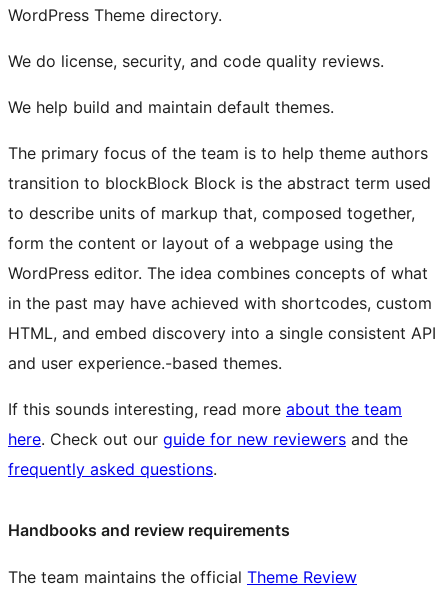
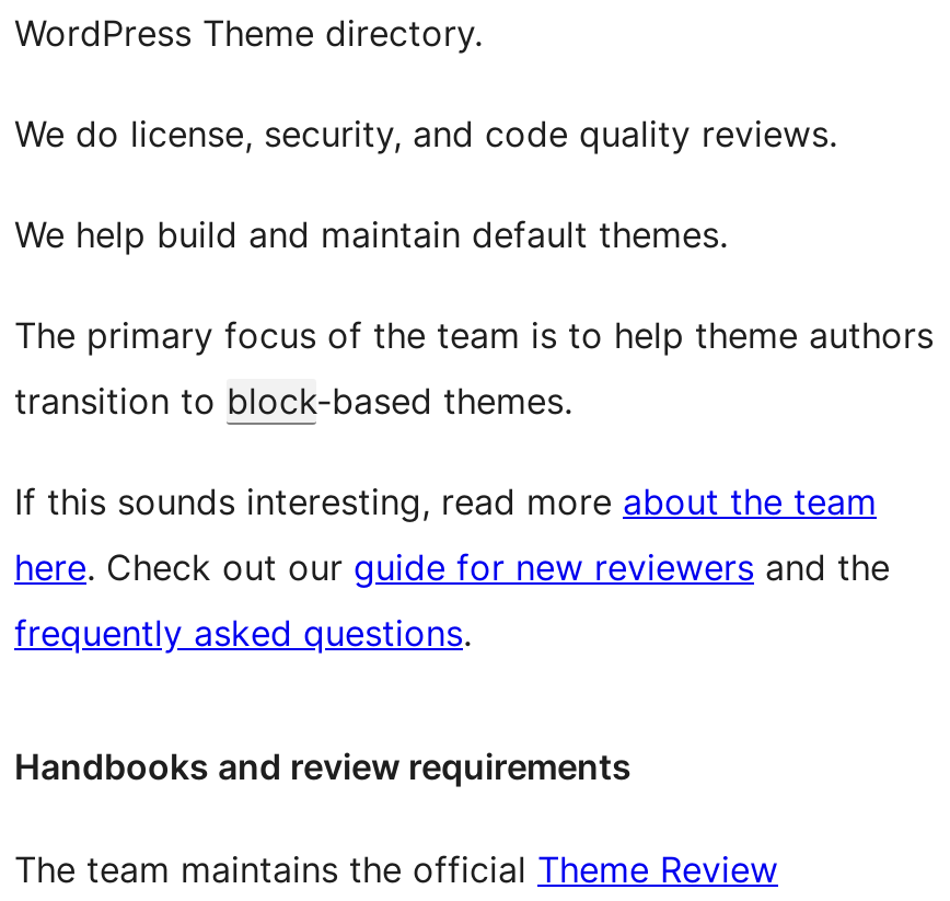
- transition to blockBlock Block is the abstract term used
- to describe units of markup that, composed together,
- form the content or layout of a webpage using the
- WordPress editor. The idea combines concepts of what
- in the past may have achieved with shortcodes, custom
- HTML, and embed discovery into a single consistent API
- and user experience.-based themes.
+ transition to block-based themes.
